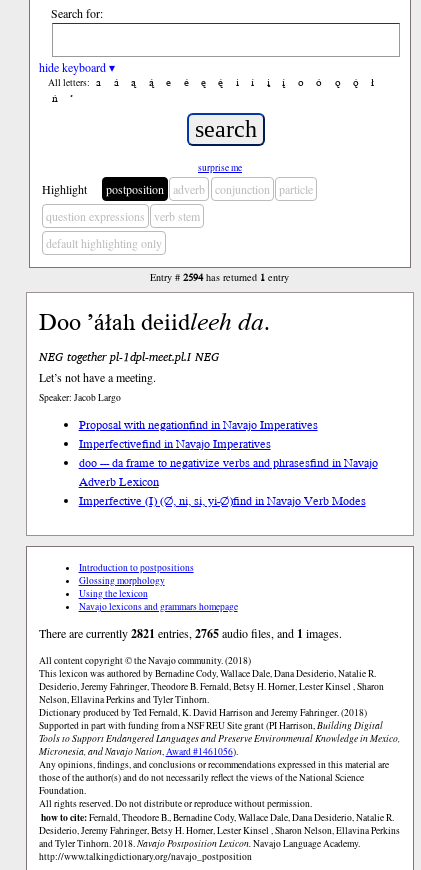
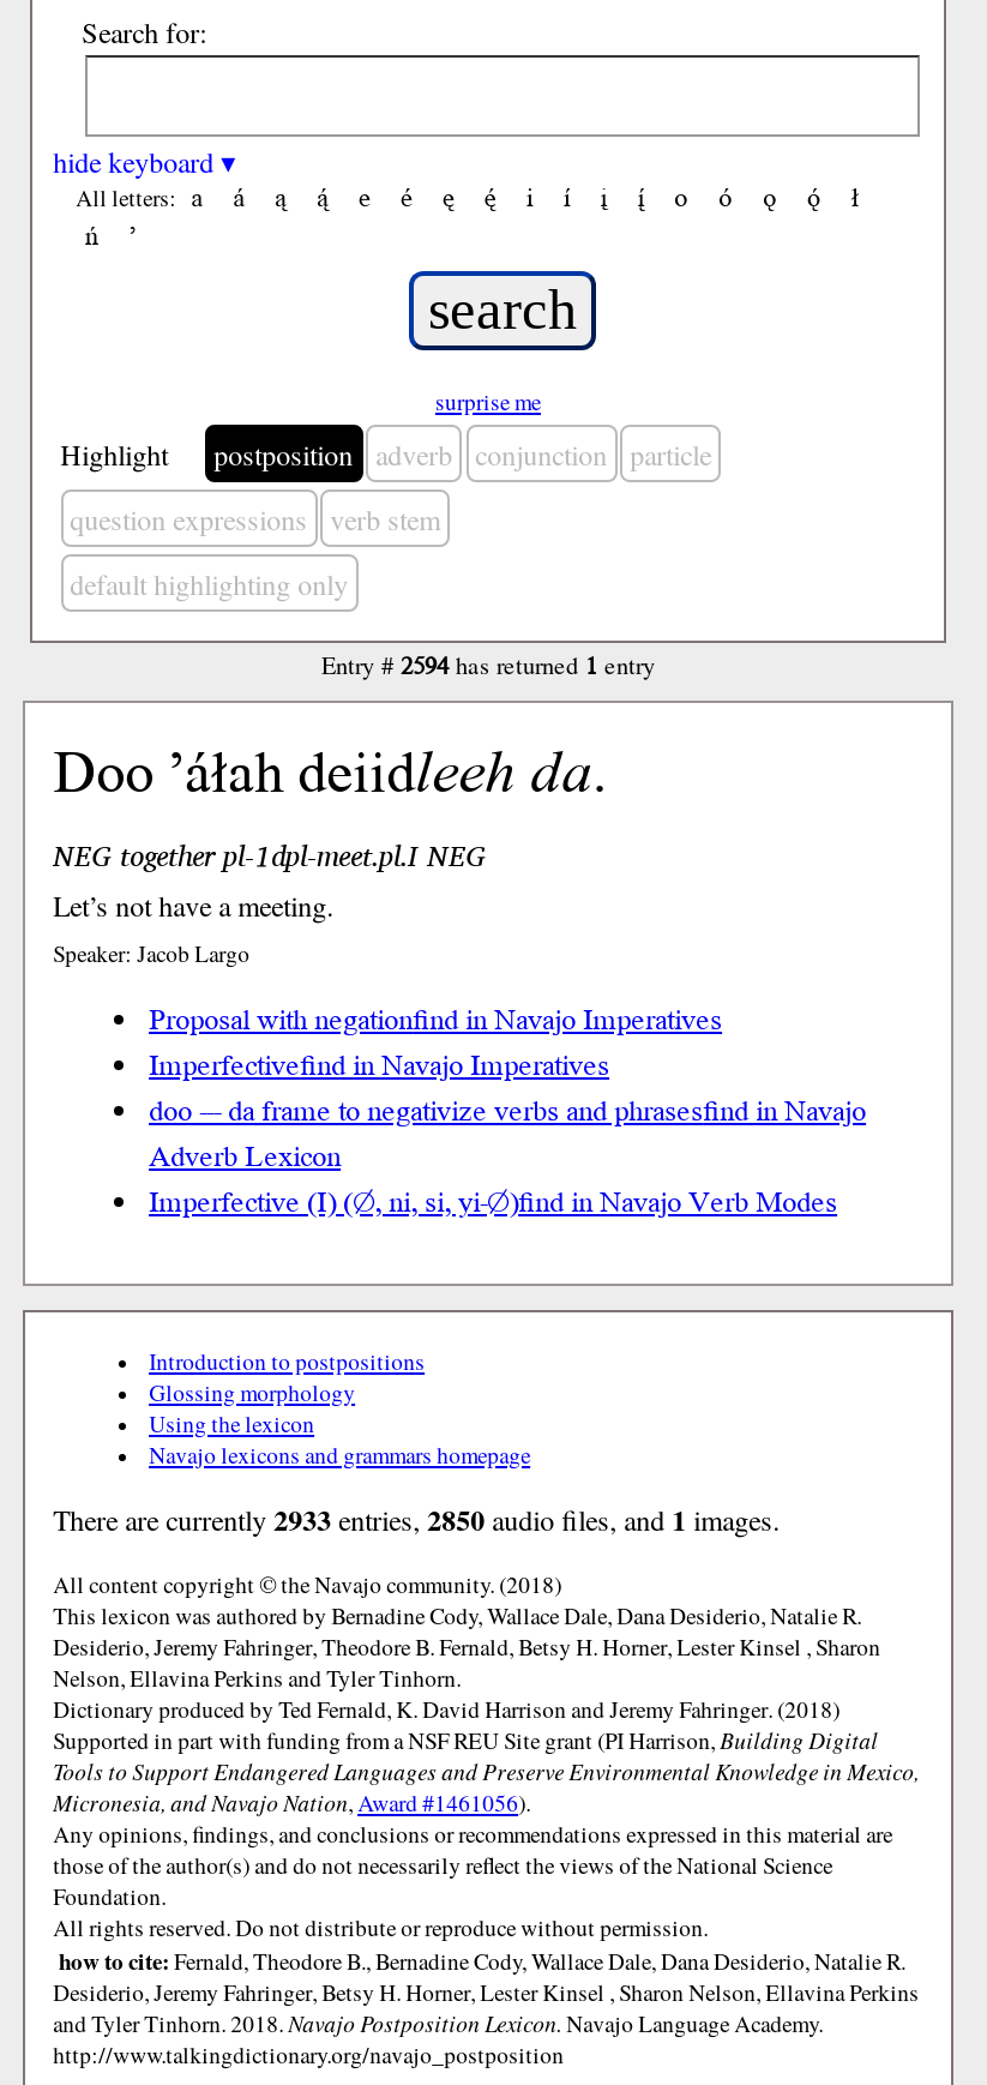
- There are currently 2821 entries, 2765 audio files, and 1 images.
+ There are currently 2933 entries, 2850 audio files, and 1 images.
